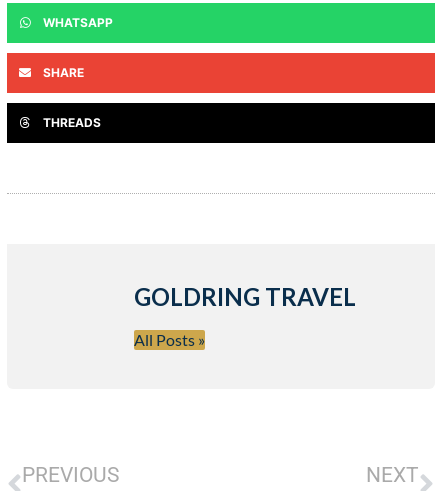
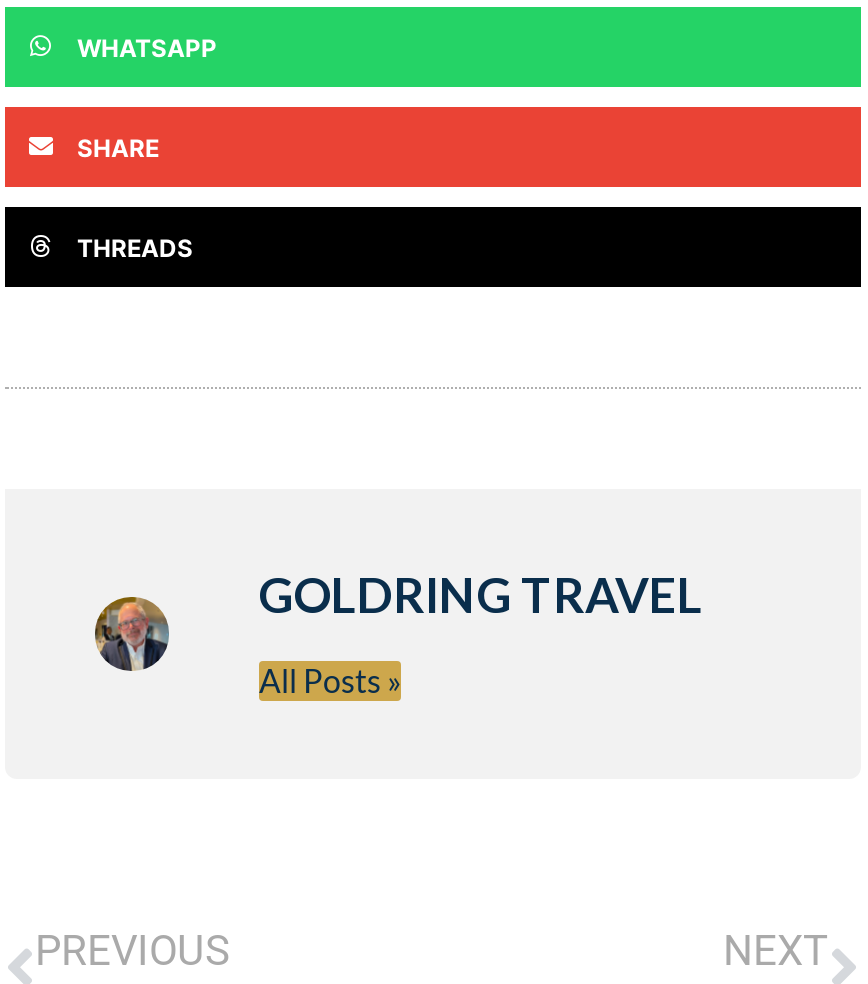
+ [image]
